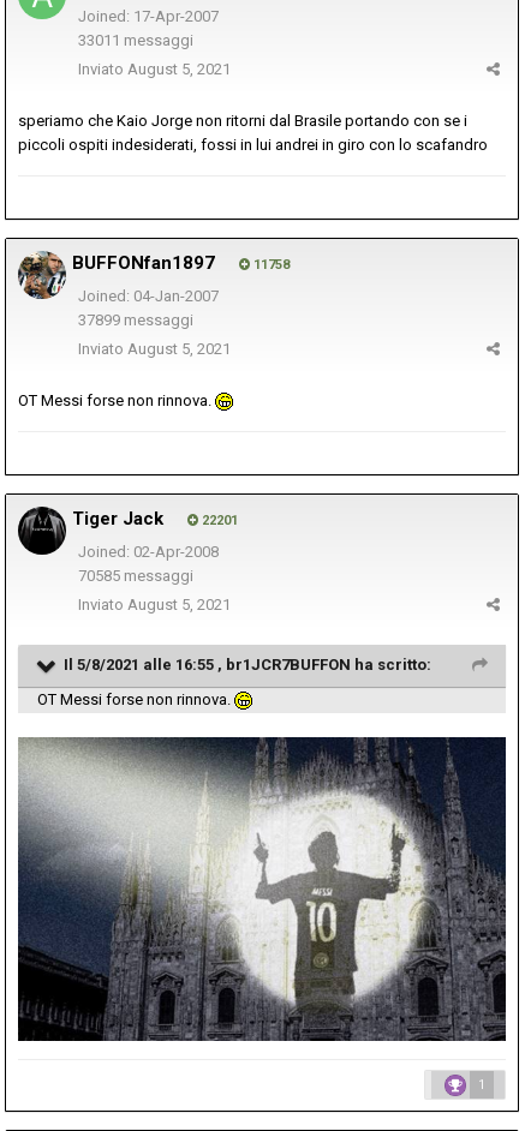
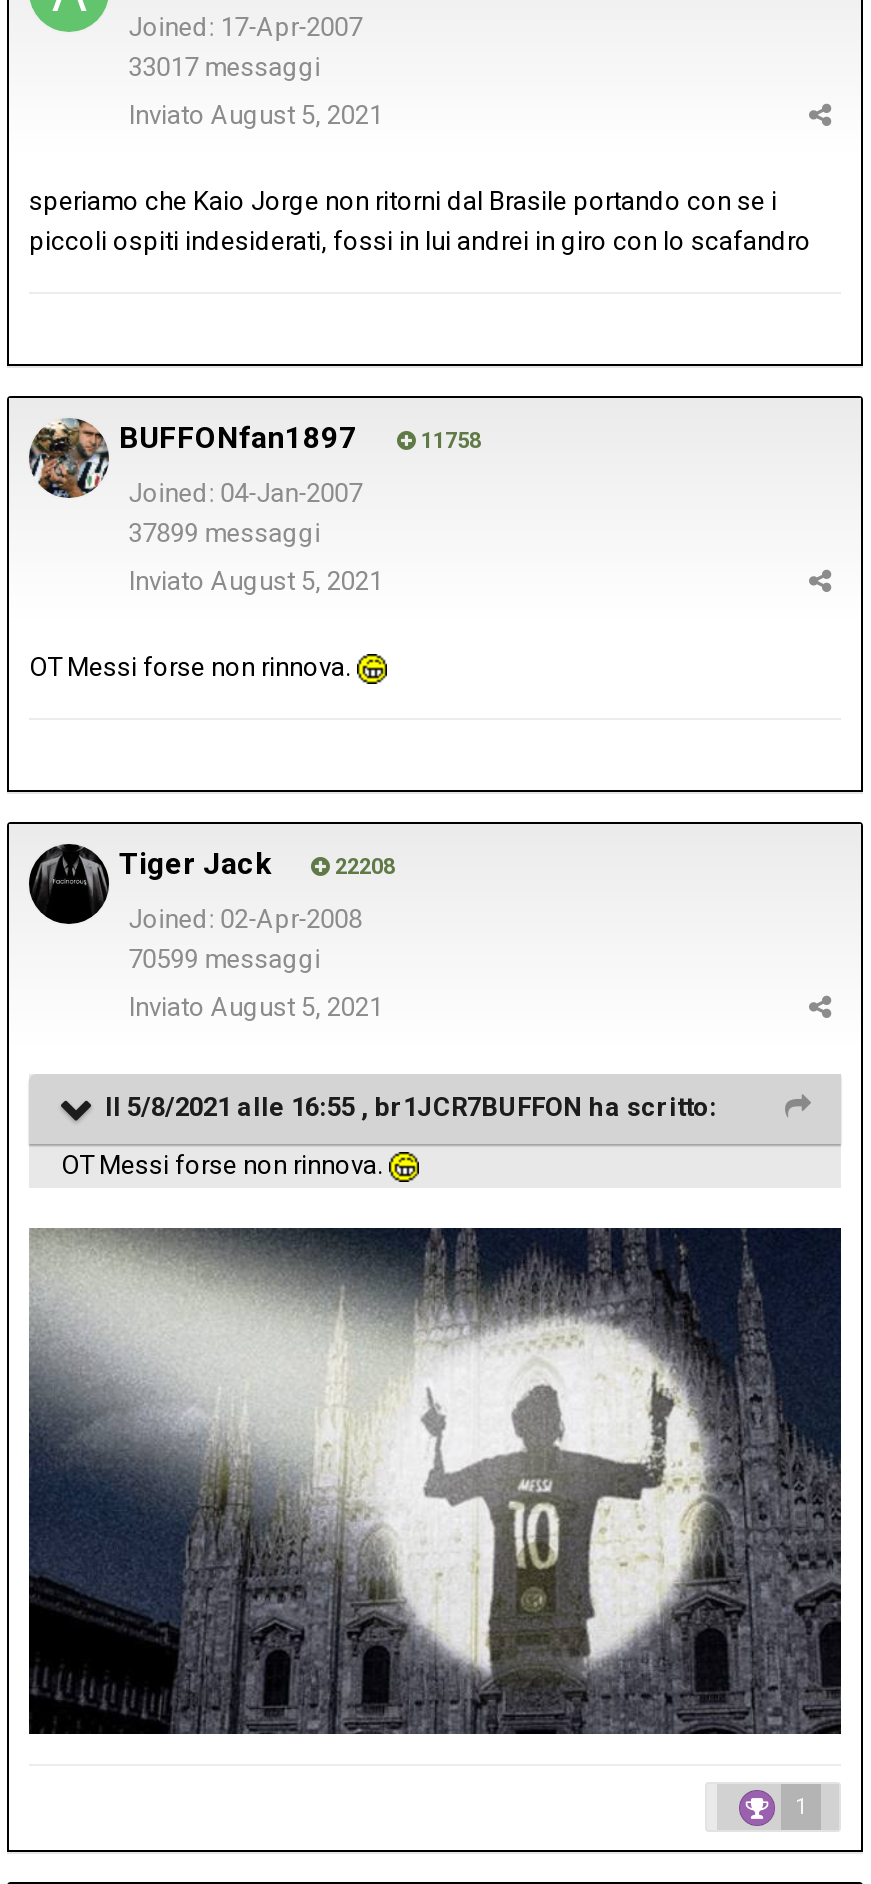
- 33011 messaggi
+ 33017 messaggi

- 22201
+ 22208

- 70585 messaggi
+ 70599 messaggi
